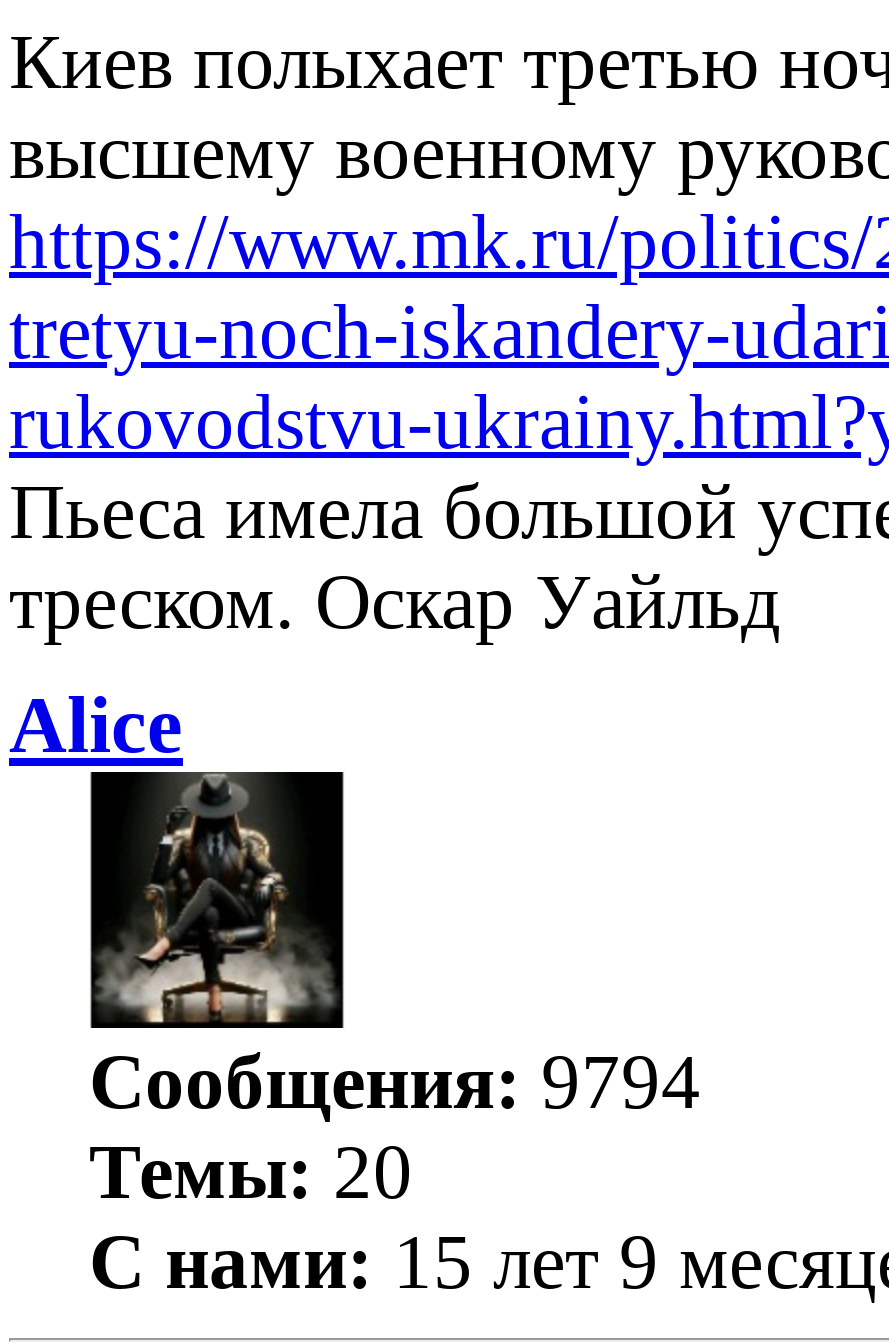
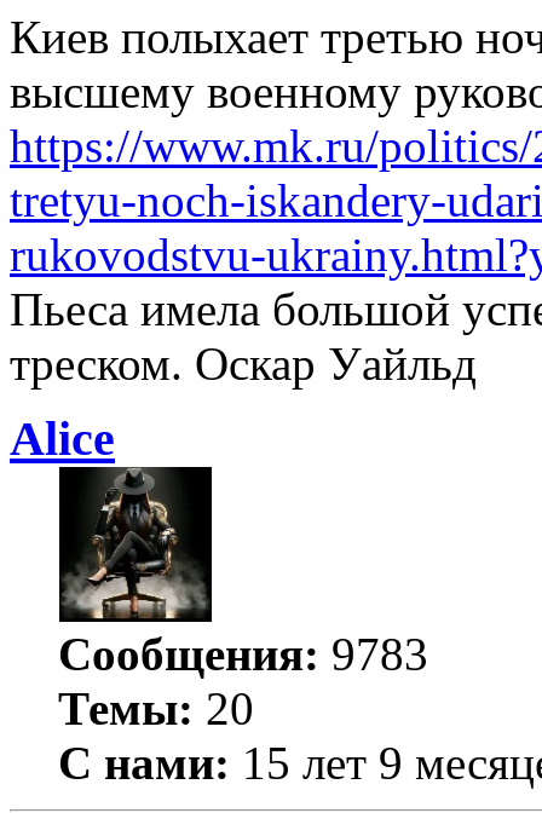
- Сообщения: 9794
+ Сообщения: 9783
